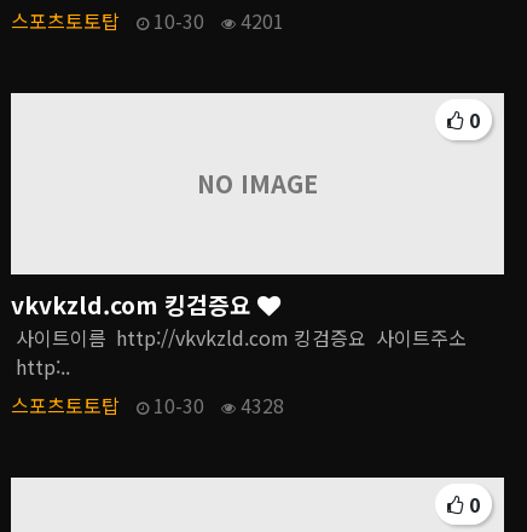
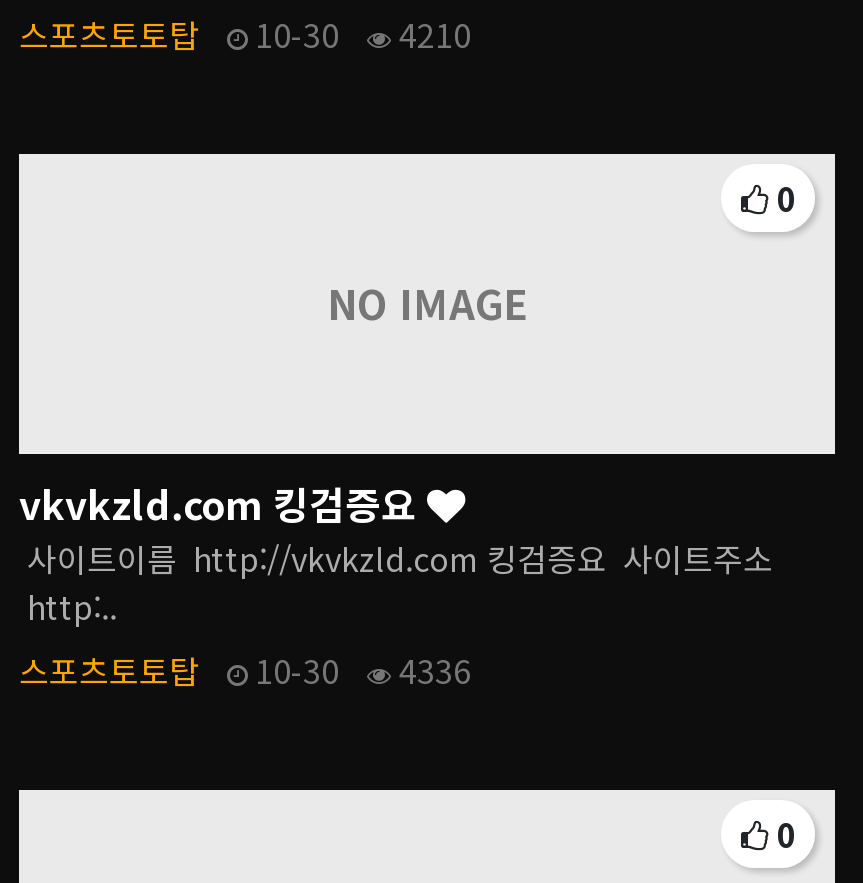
- 스포츠토토탑 10-30 4201
+ 스포츠토토탑 10-30 4210

- 스포츠토토탑 10-30 4328
+ 스포츠토토탑 10-30 4336
